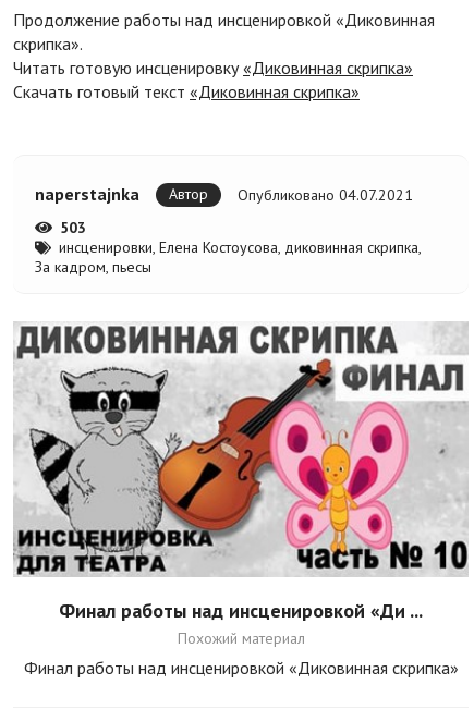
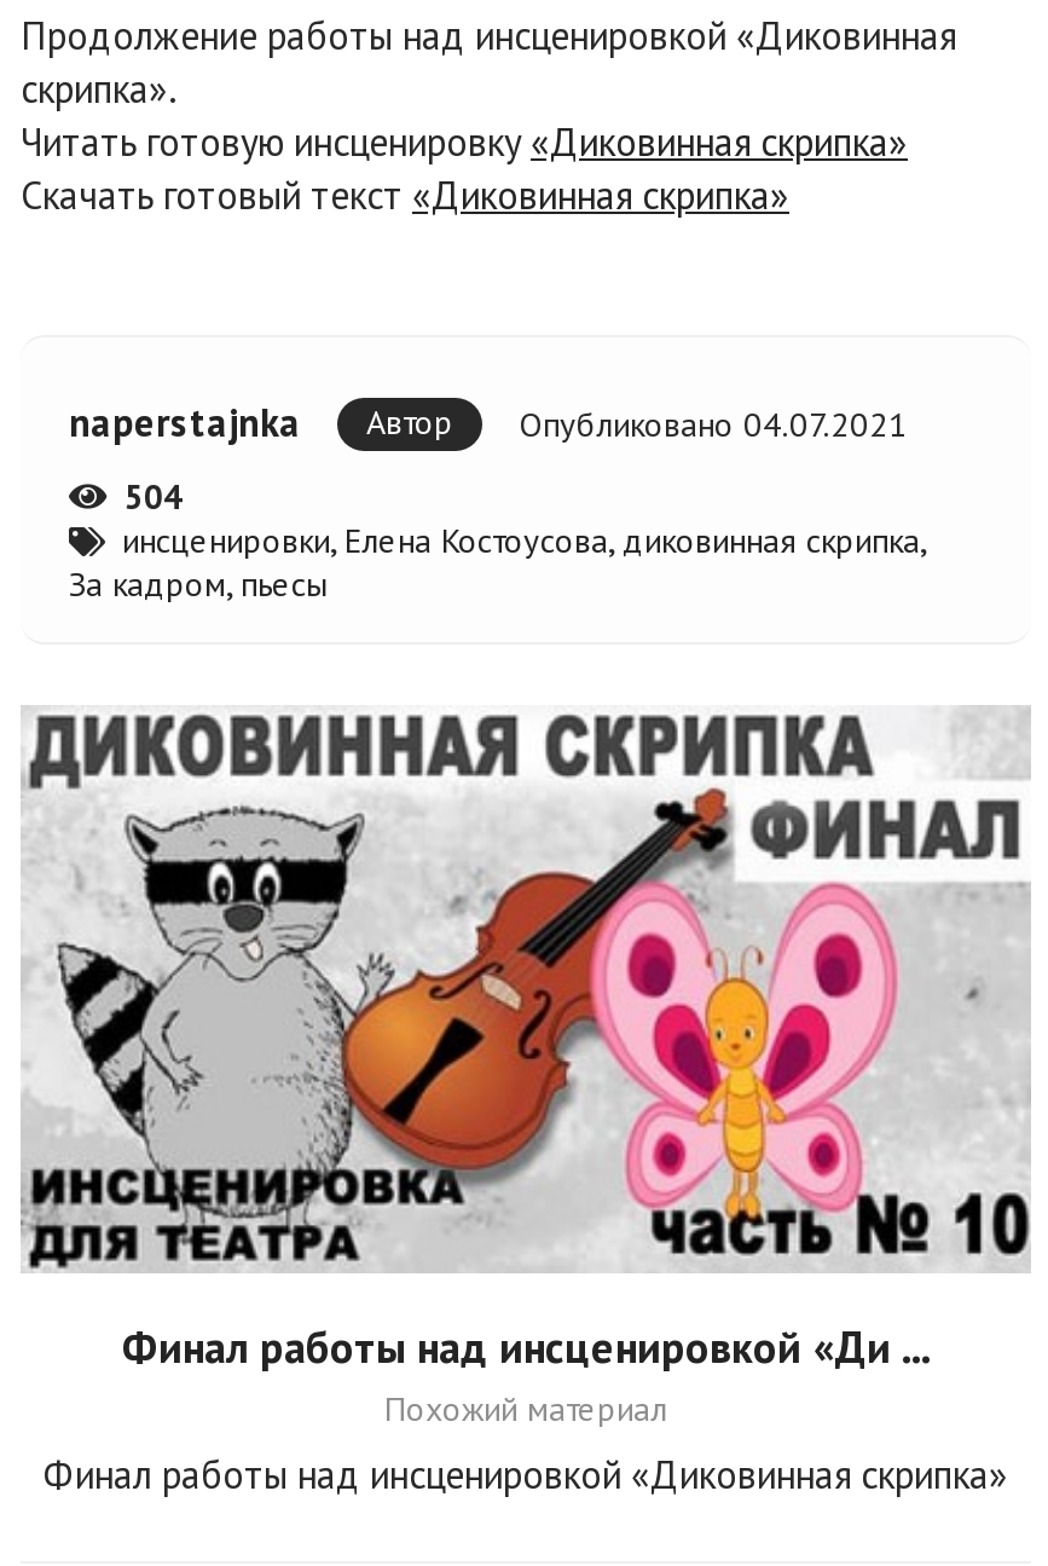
- 503
+ 504
